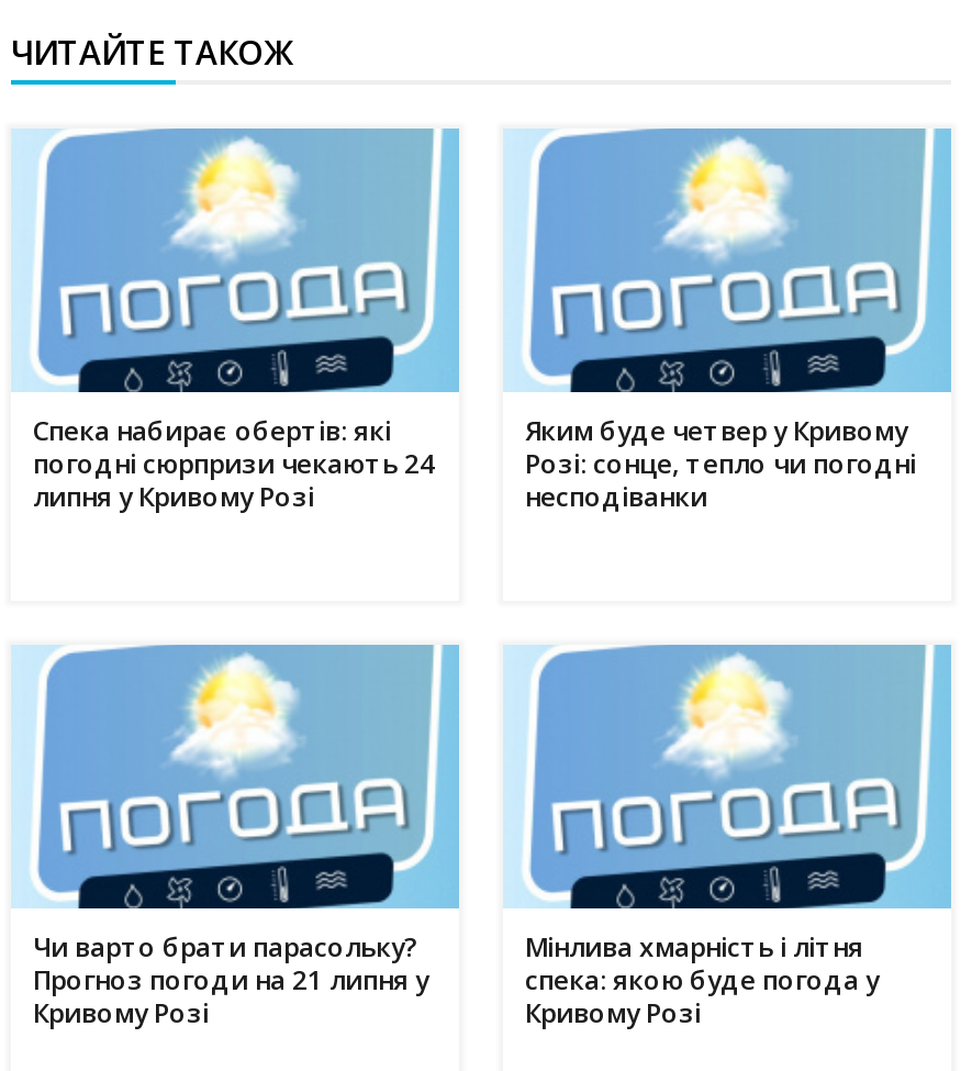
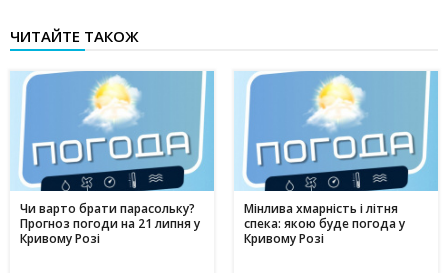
- Спека набирає обертів: які
- погодні сюрпризи чекають 24
- липня у Кривому Розі

- Яким буде четвер у Кривому
- Розі: сонце, тепло чи погодні
- несподіванки
